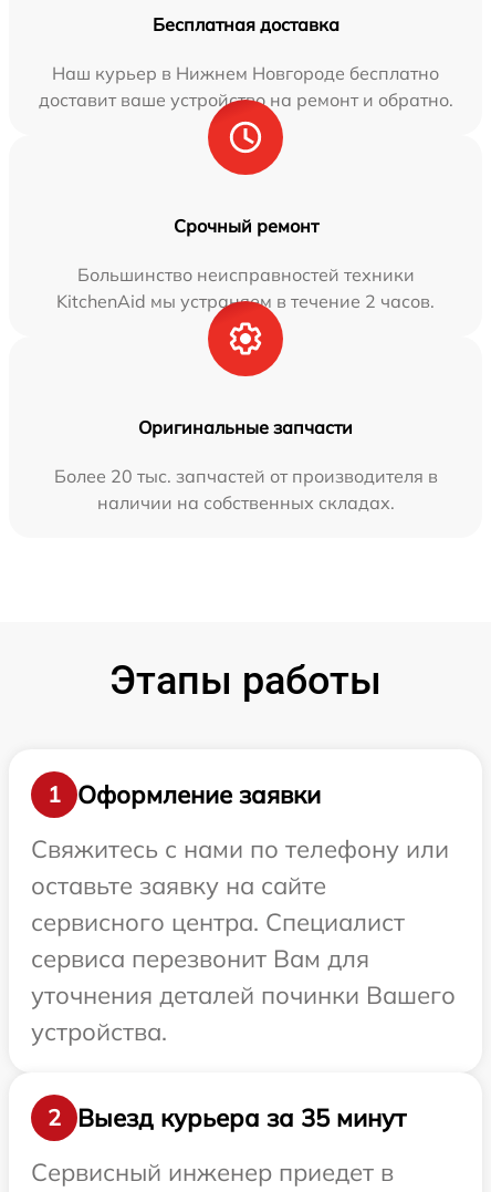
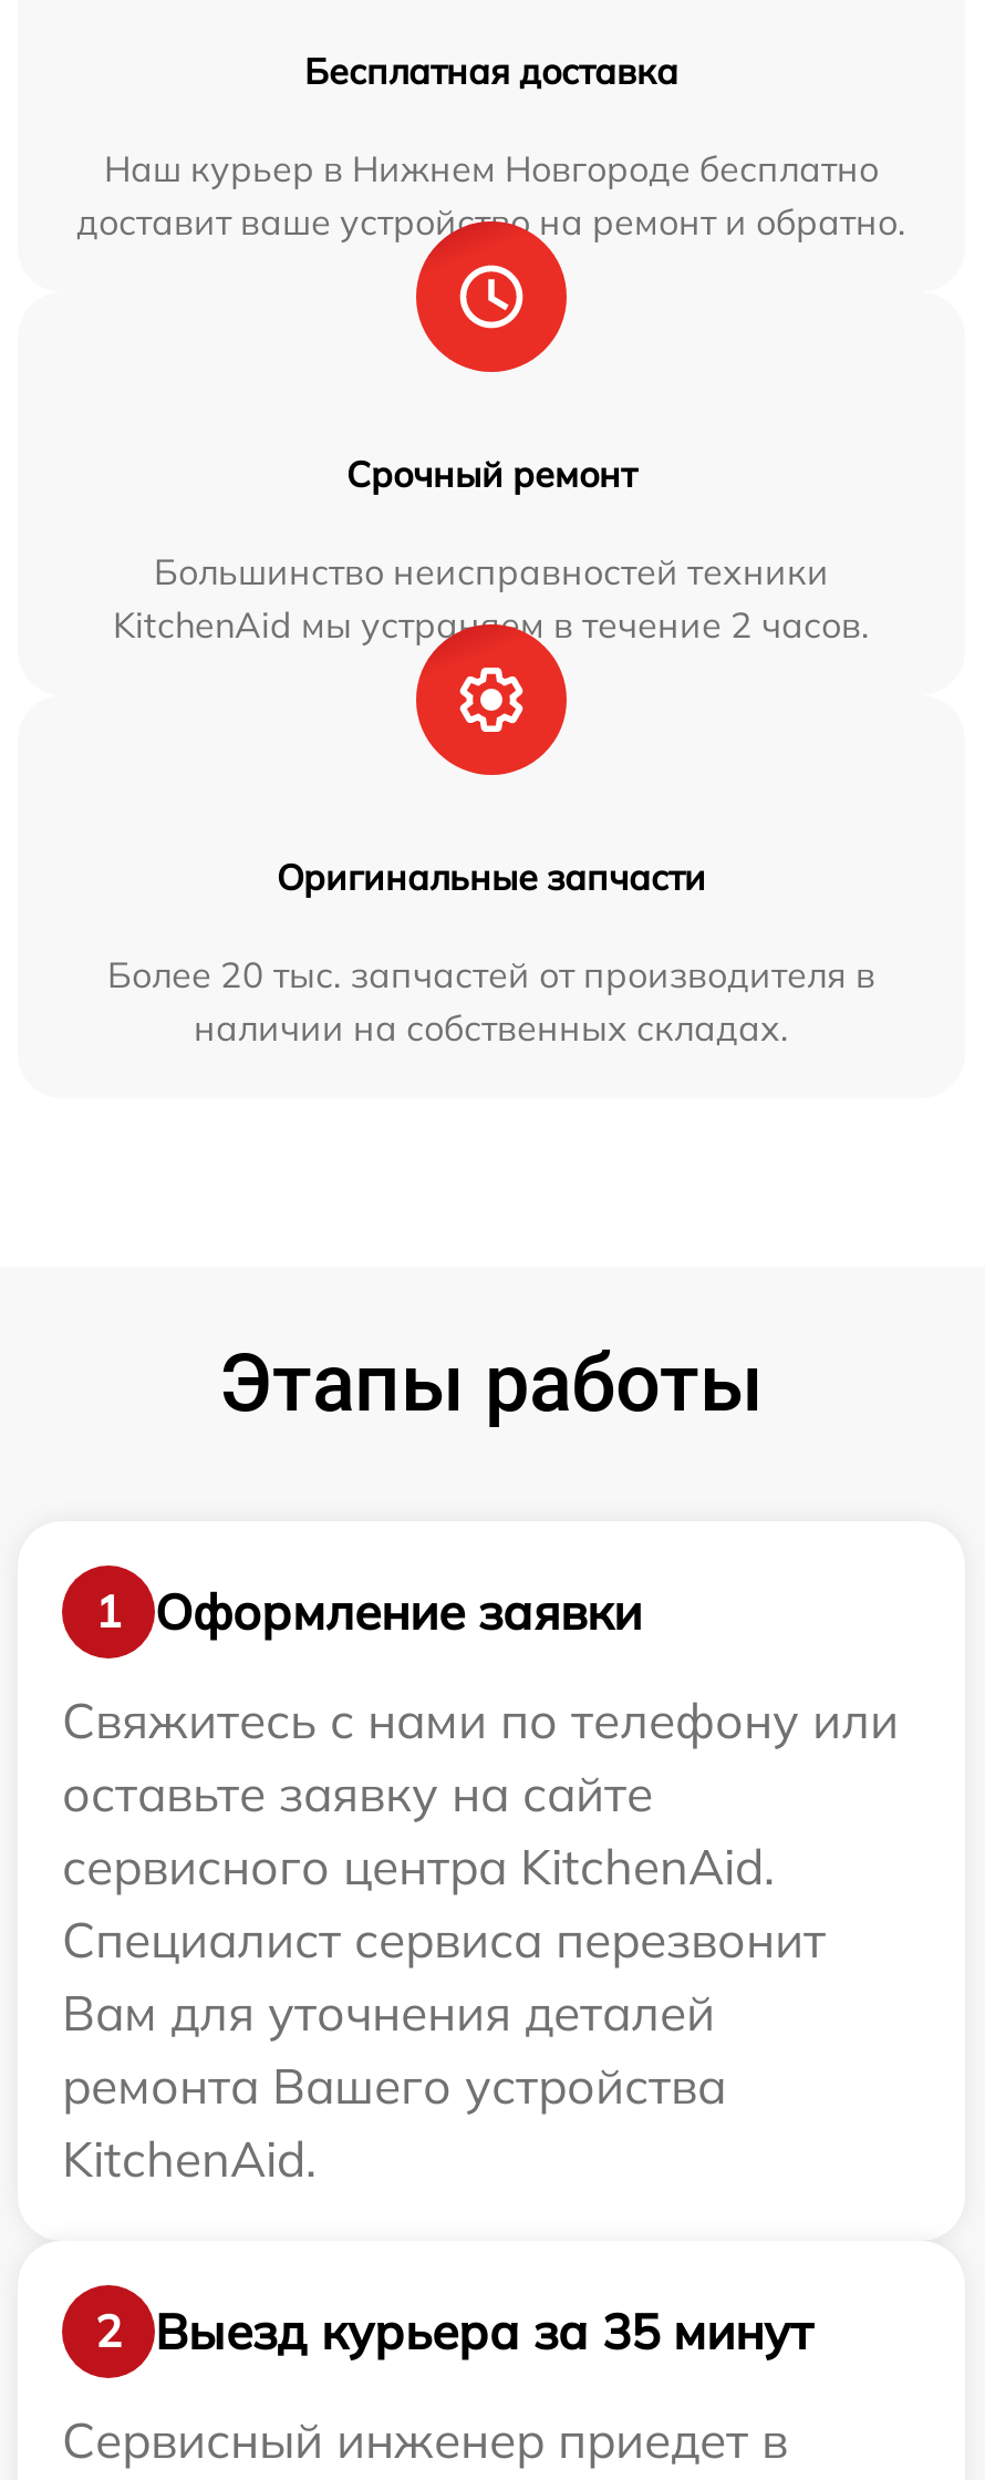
- сервисного центра. Специалист
- сервиса перезвонит Вам для
- уточнения деталей починки Вашего
- устройства.
+ сервисного центра KitchenAid.
+ Специалист сервиса перезвонит
+ Вам для уточнения деталей
+ ремонта Вашего устройства
+ KitchenAid.
